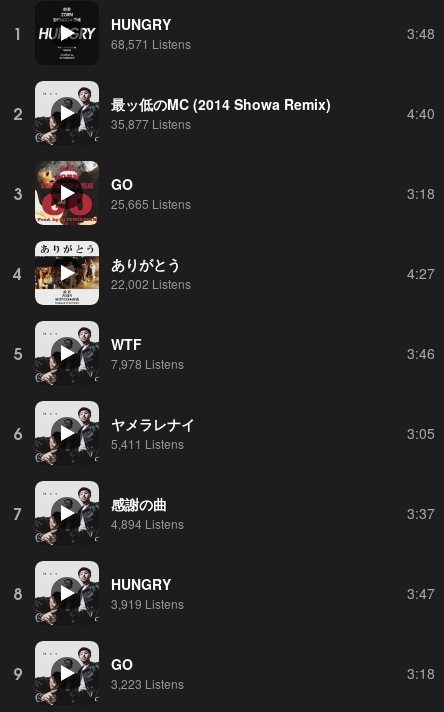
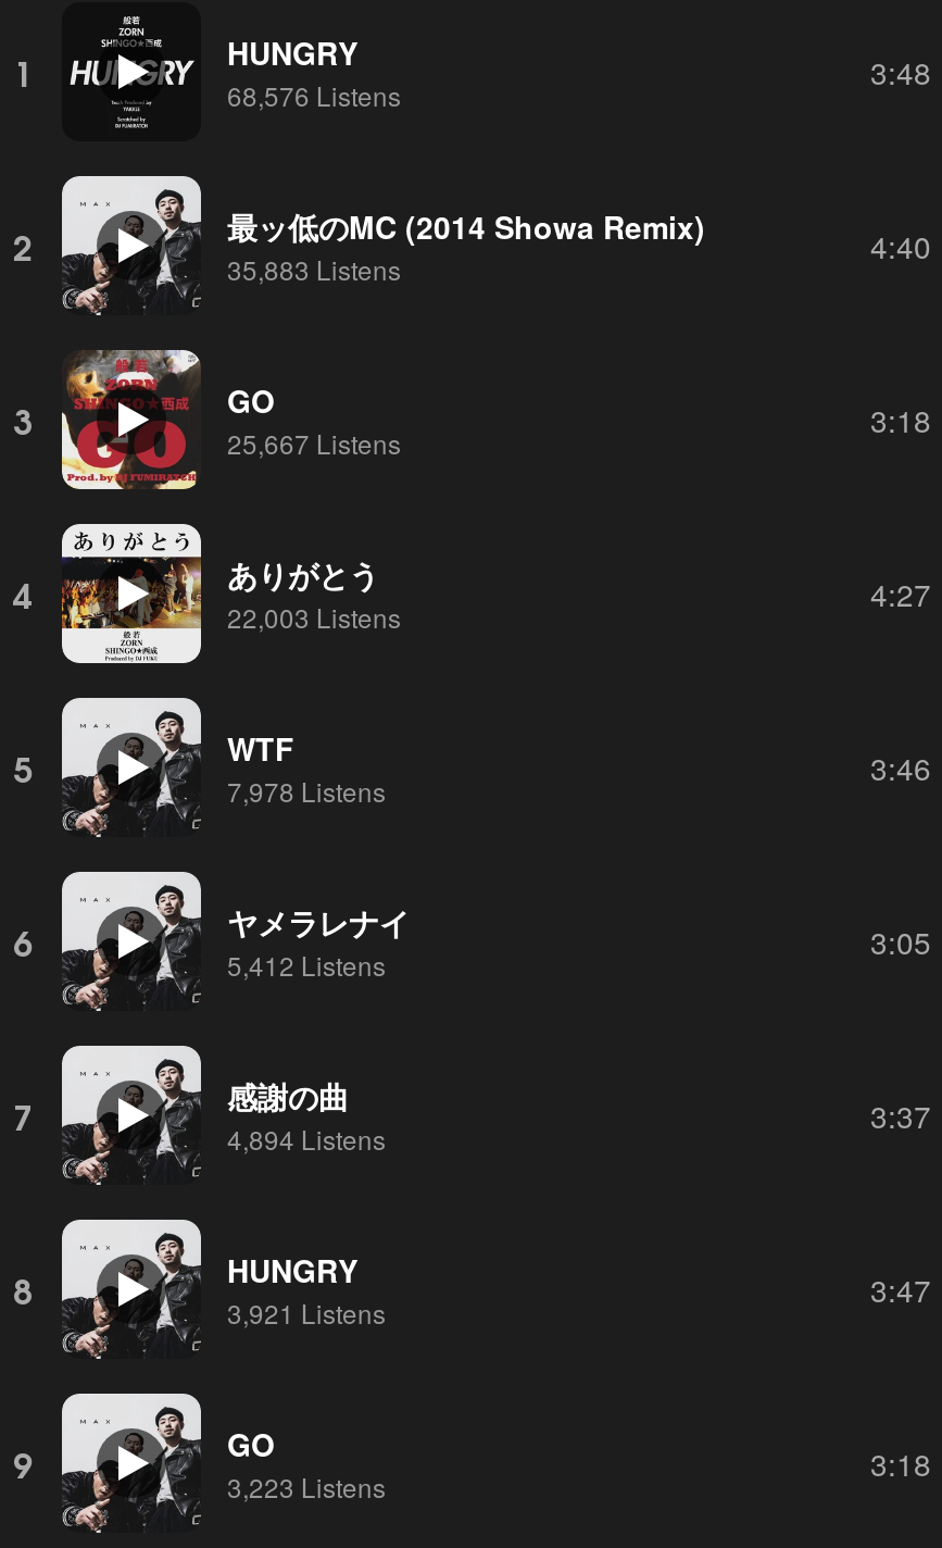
- 68,571 Listens
+ 68,576 Listens

- 35,877 Listens
+ 35,883 Listens

- 25,665 Listens
+ 25,667 Listens

- 22,002 Listens
+ 22,003 Listens

- 5,411 Listens
+ 5,412 Listens

- 3,919 Listens
+ 3,921 Listens
